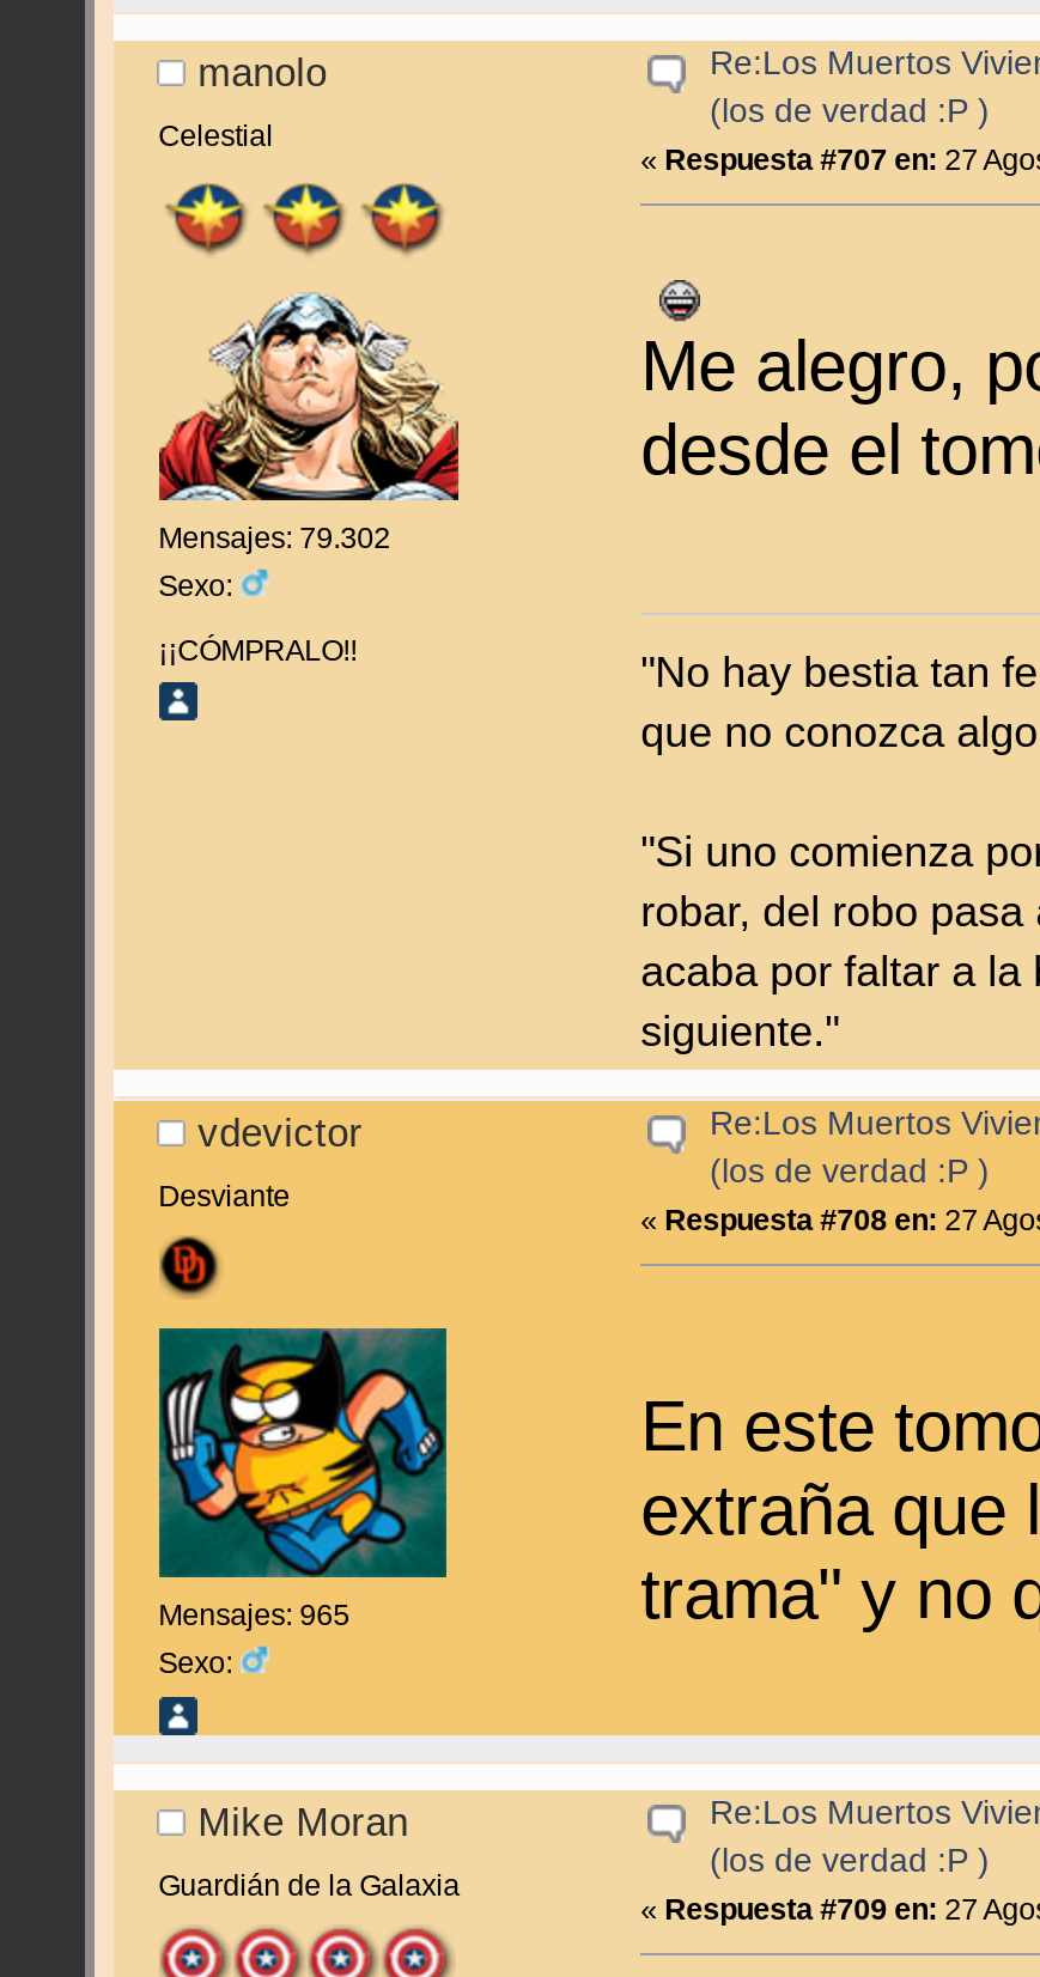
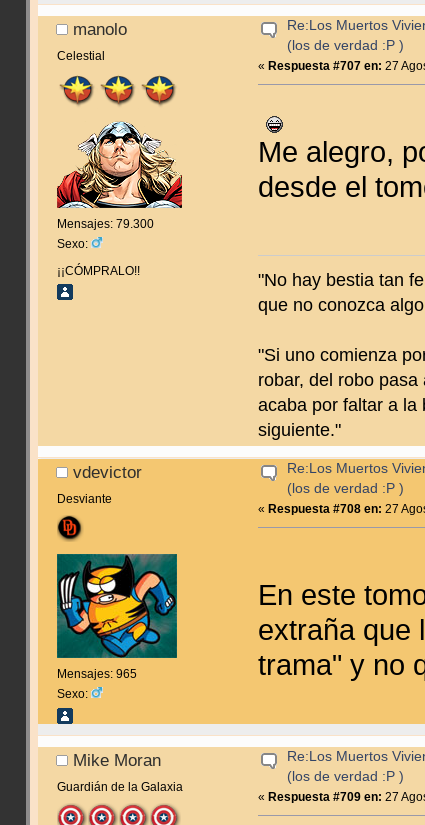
- Mensajes: 79.302
+ Mensajes: 79.300
